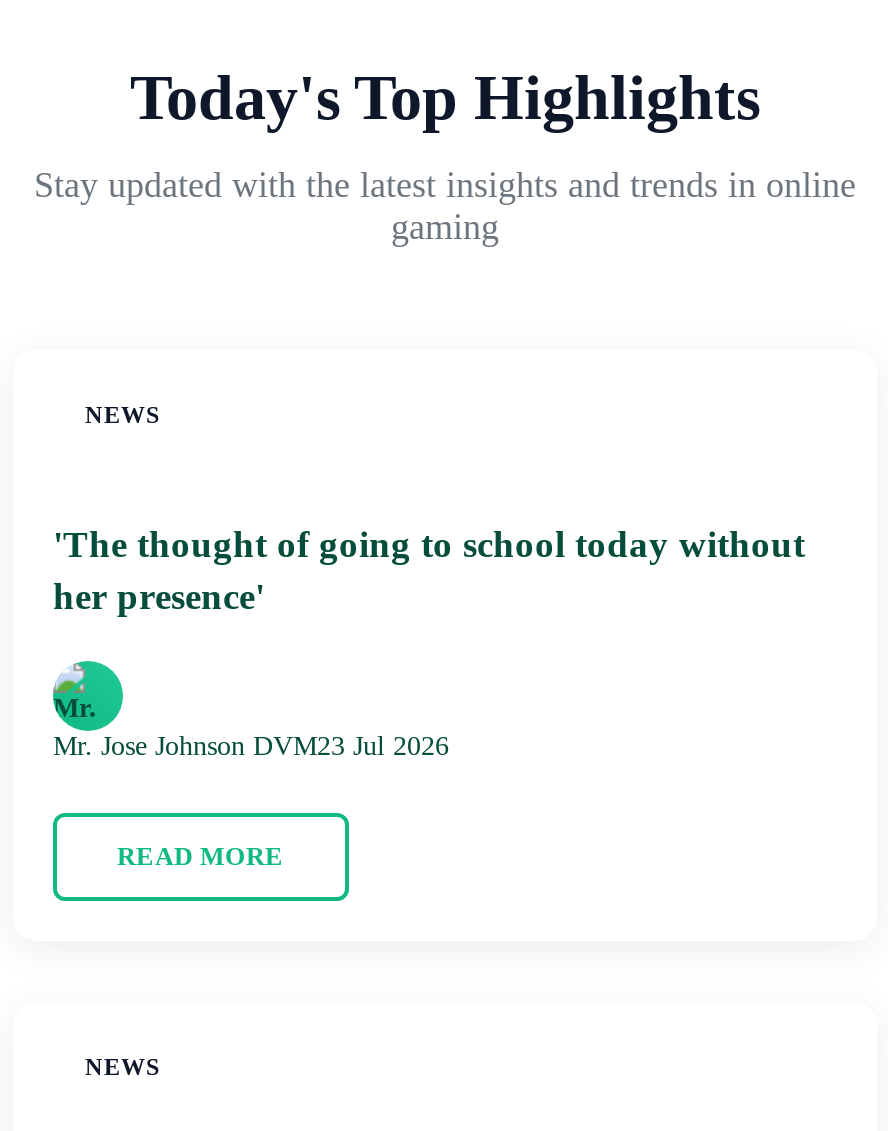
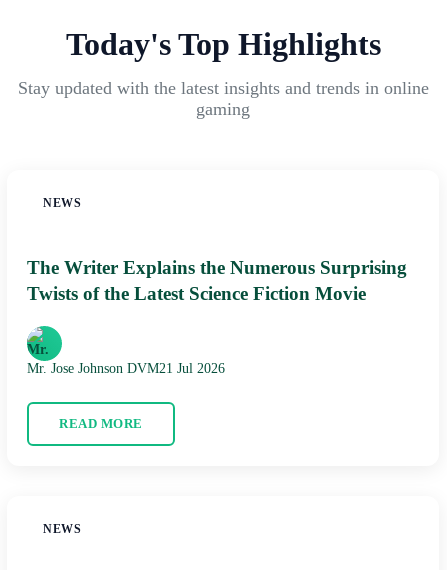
- 'The thought of going to school today without
- her presence'
+ The Writer Explains the Numerous Surprising
+ Twists of the Latest Science Fiction Movie

- Mr. Jose Johnson DVM23 Jul 2026
+ Mr. Jose Johnson DVM21 Jul 2026
